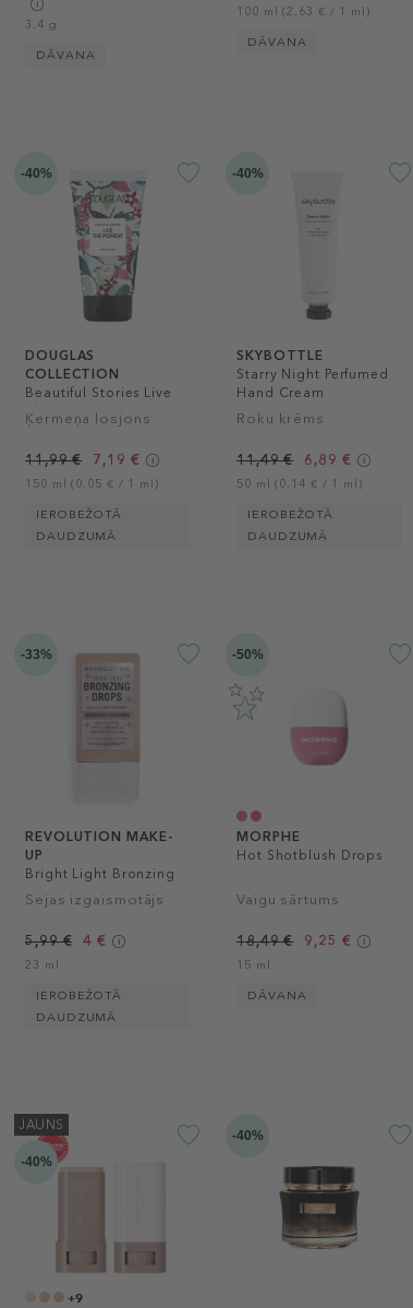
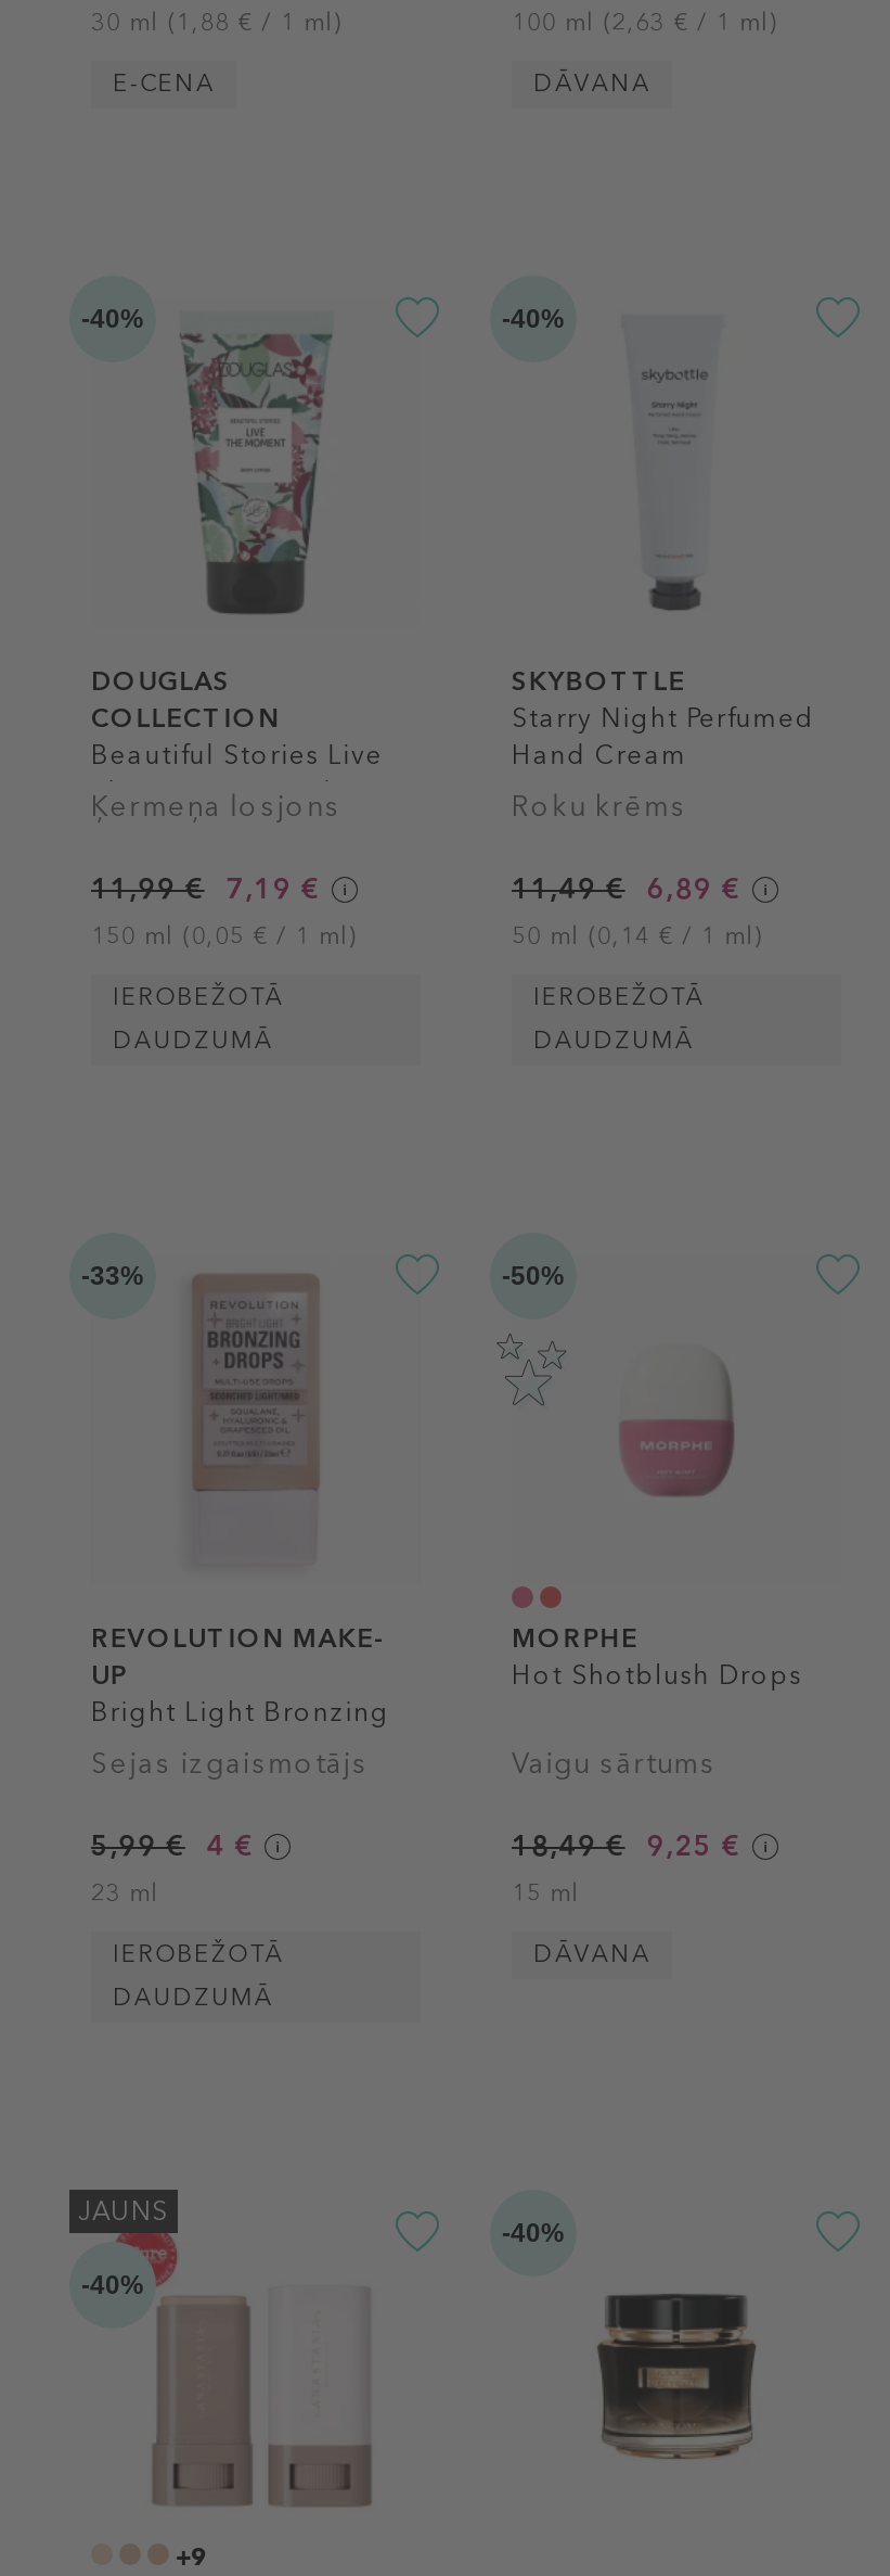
- 3.4 g
+ 30 ml (1,88 € / 1 ml)

- DĀVANA
+ E-CENA
